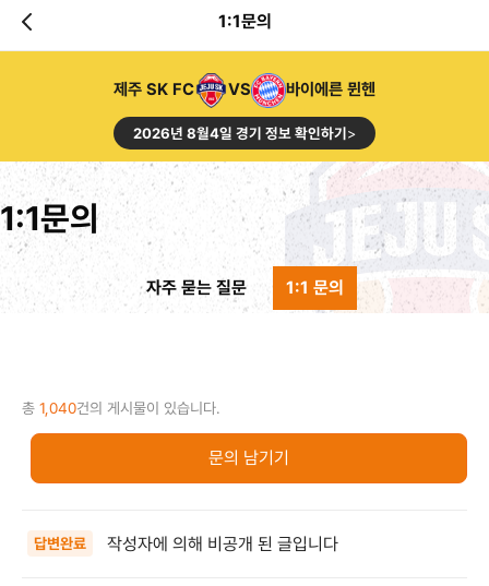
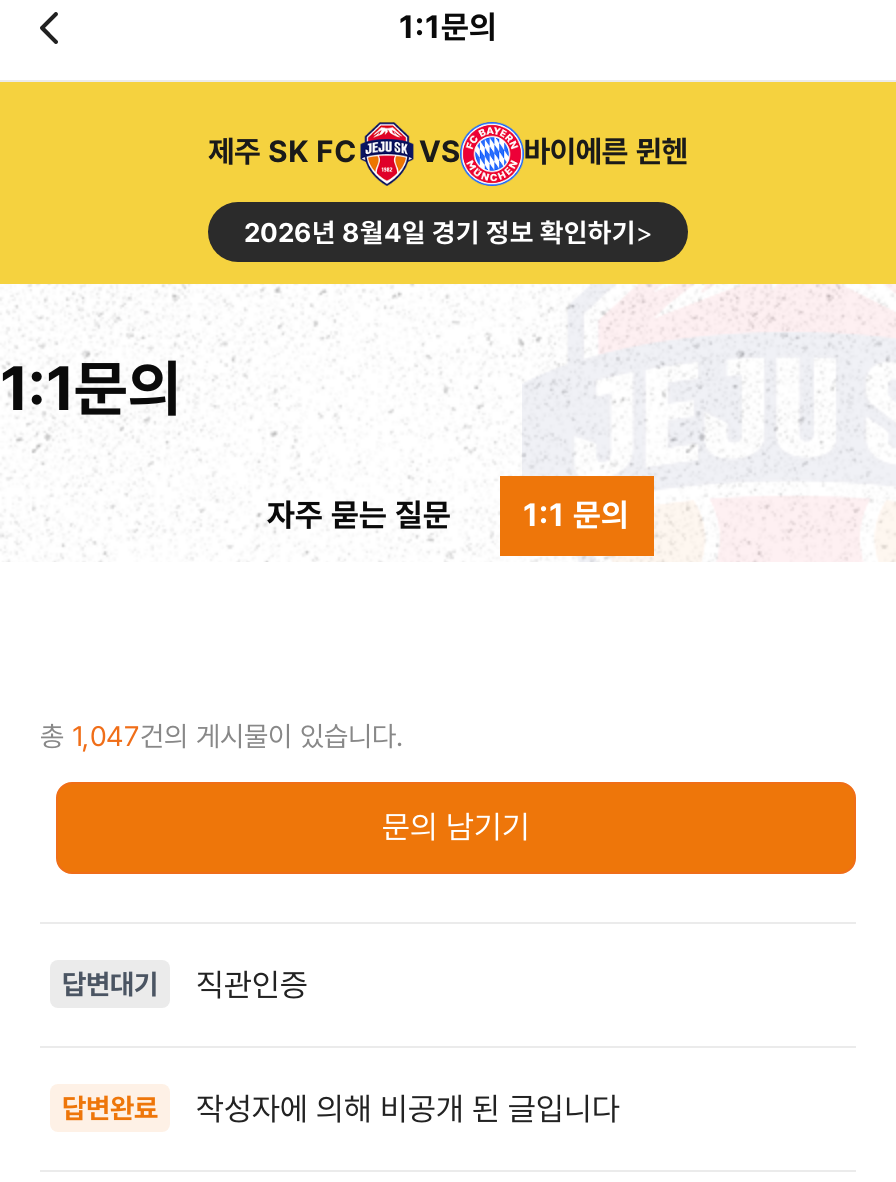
- 총 1,040건의 게시물이 있습니다.
+ 총 1,047건의 게시물이 있습니다.

+ 답변대기
+ 직관인증
